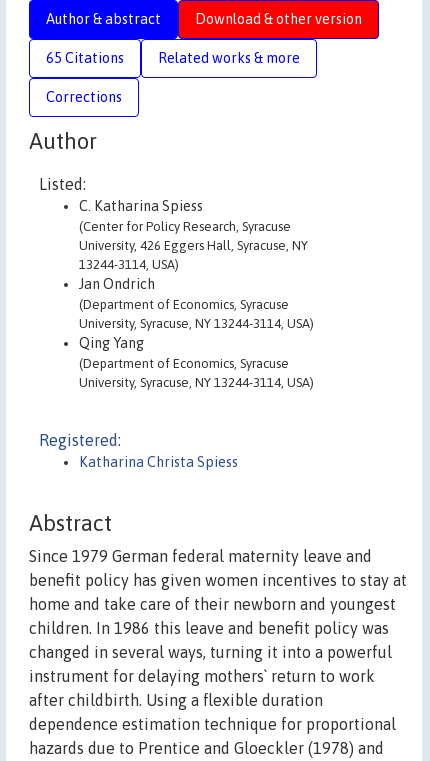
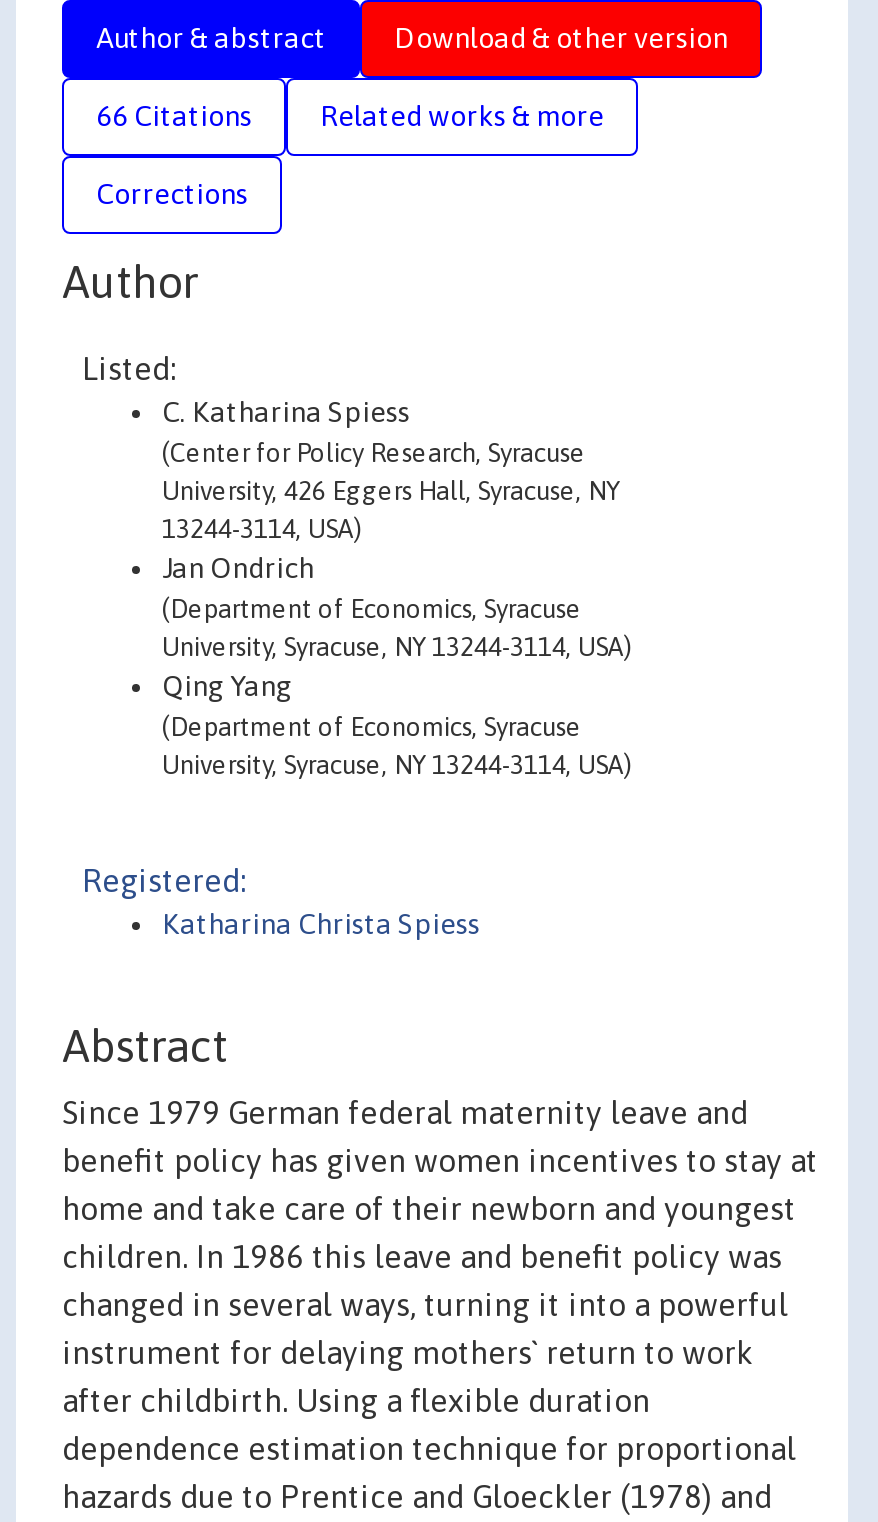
- 65 Citations
+ 66 Citations
